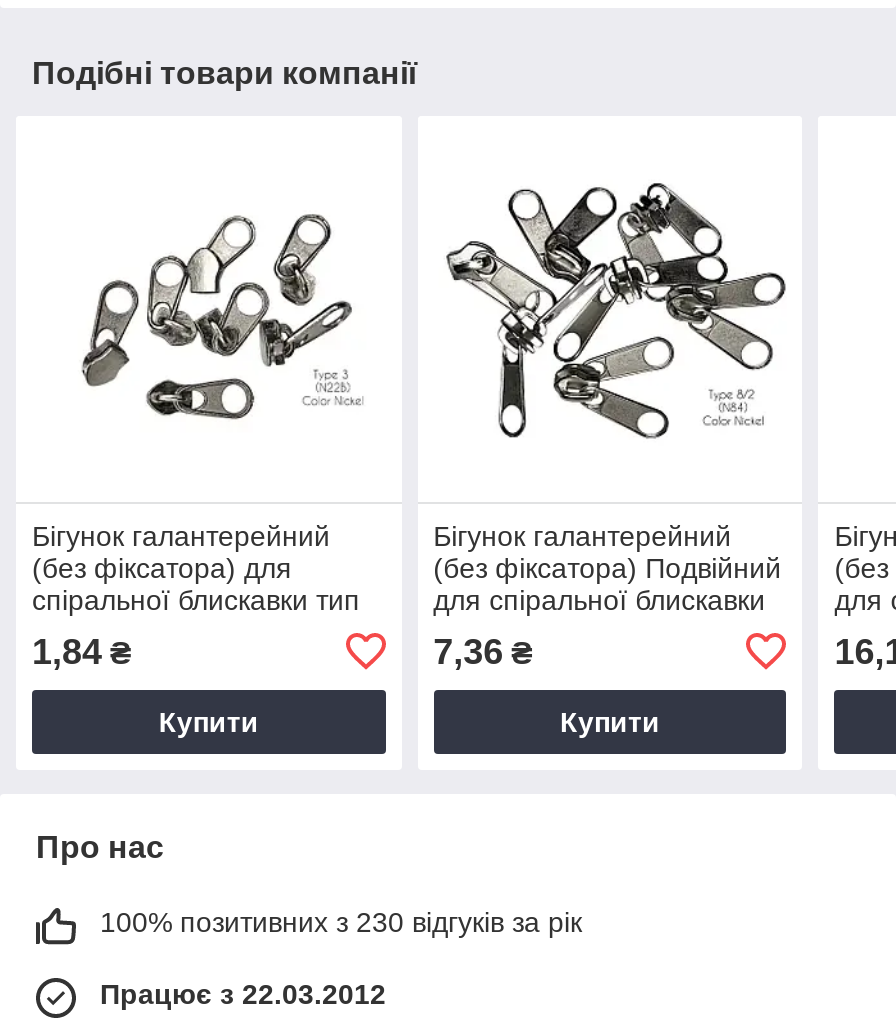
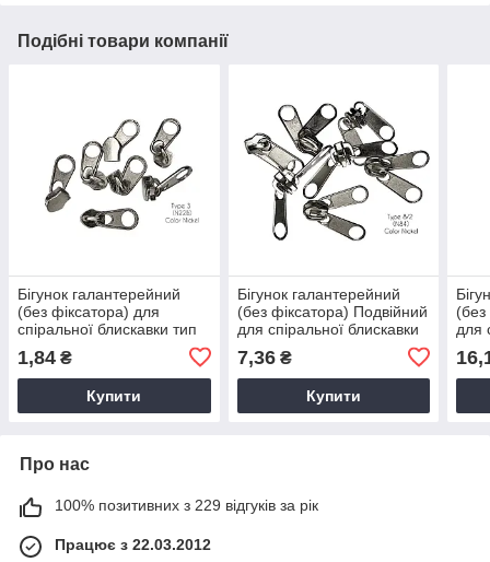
- 100% позитивних з 230 відгуків за рік
+ 100% позитивних з 229 відгуків за рік
